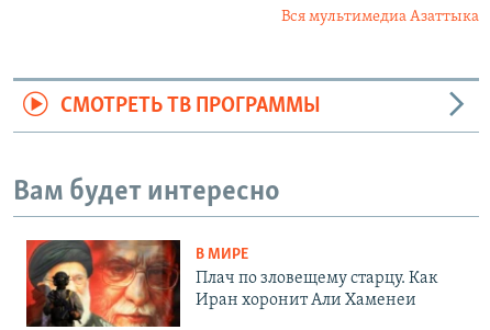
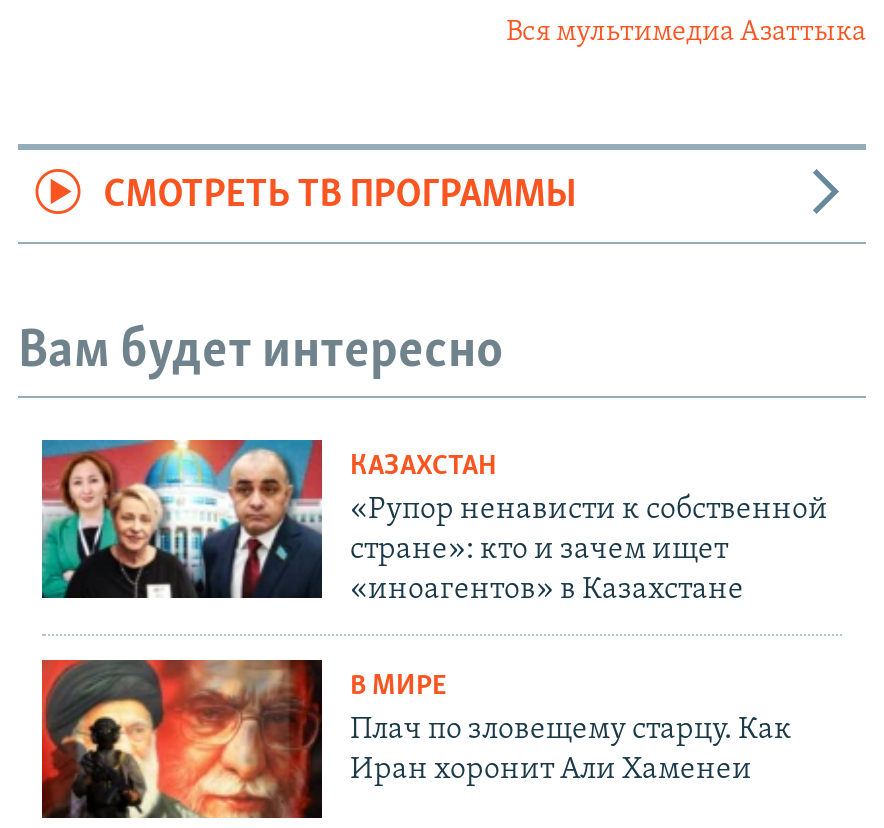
+ [image]
+ КАЗАХСТАН
+ «Рупор ненависти к собственной
+ стране»: кто и зачем ищет
+ «иноагентов» в Казахстане
